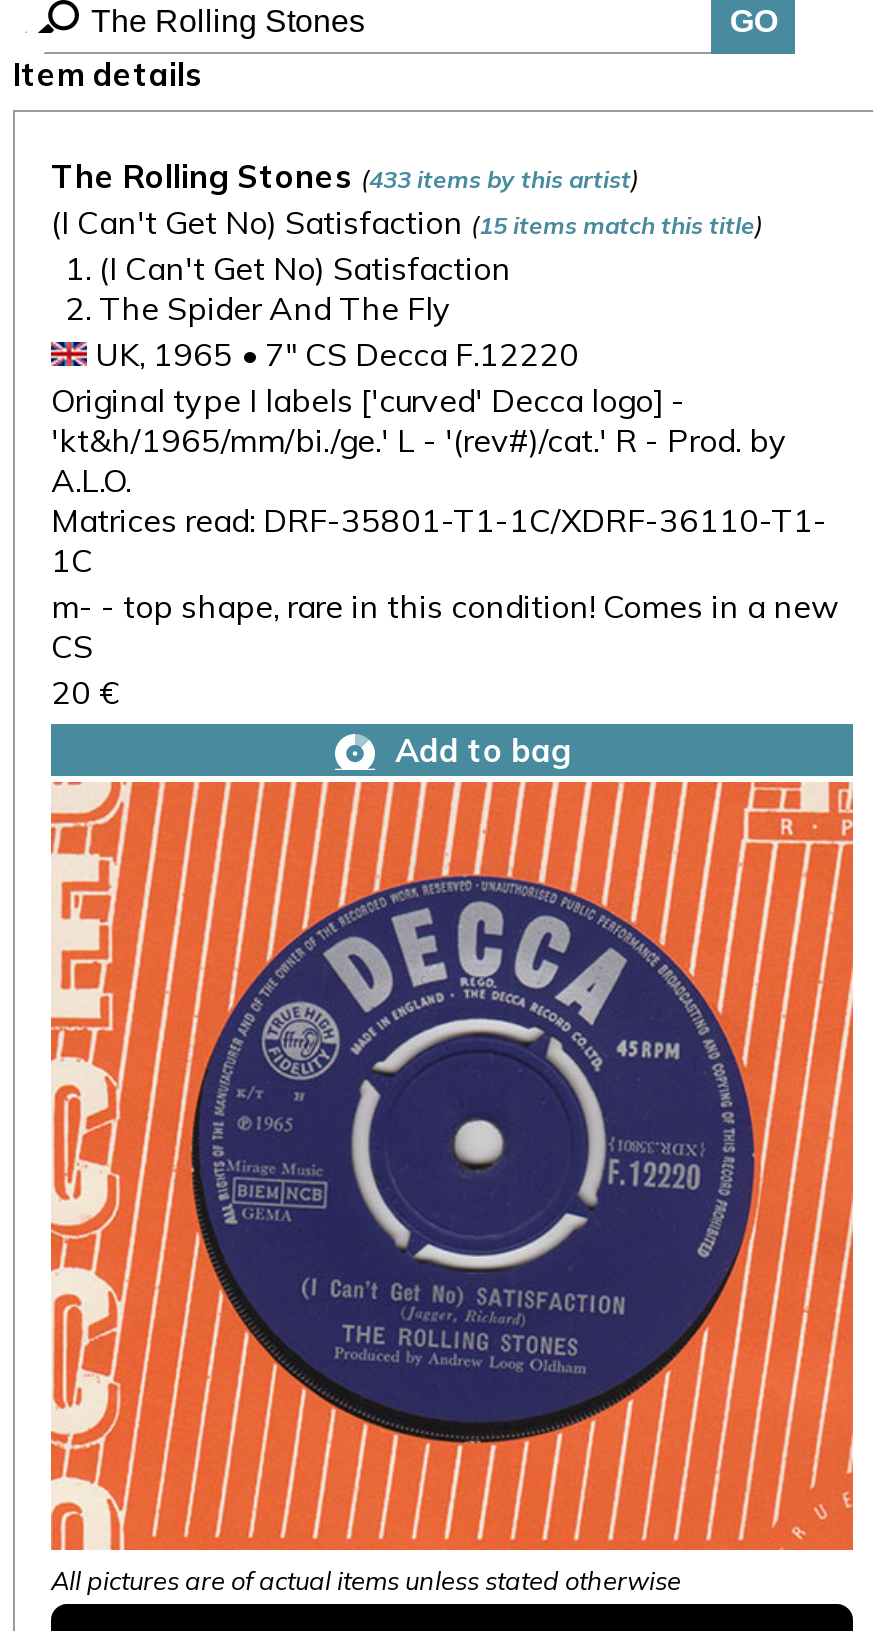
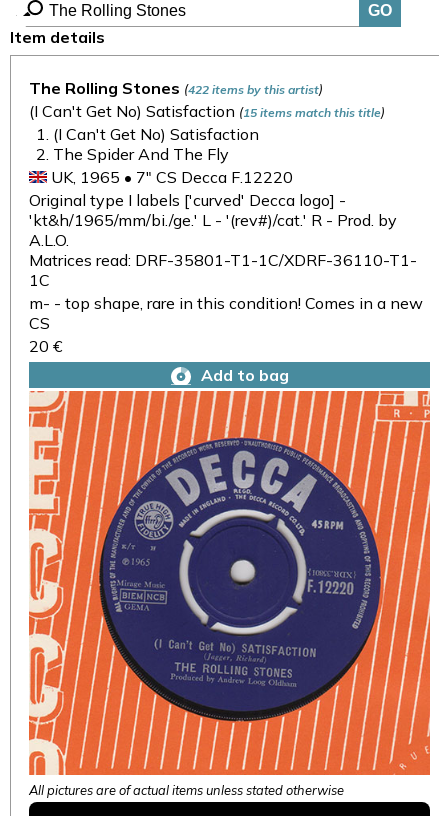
- The Rolling Stones (433 items by this artist)
+ The Rolling Stones (422 items by this artist)
